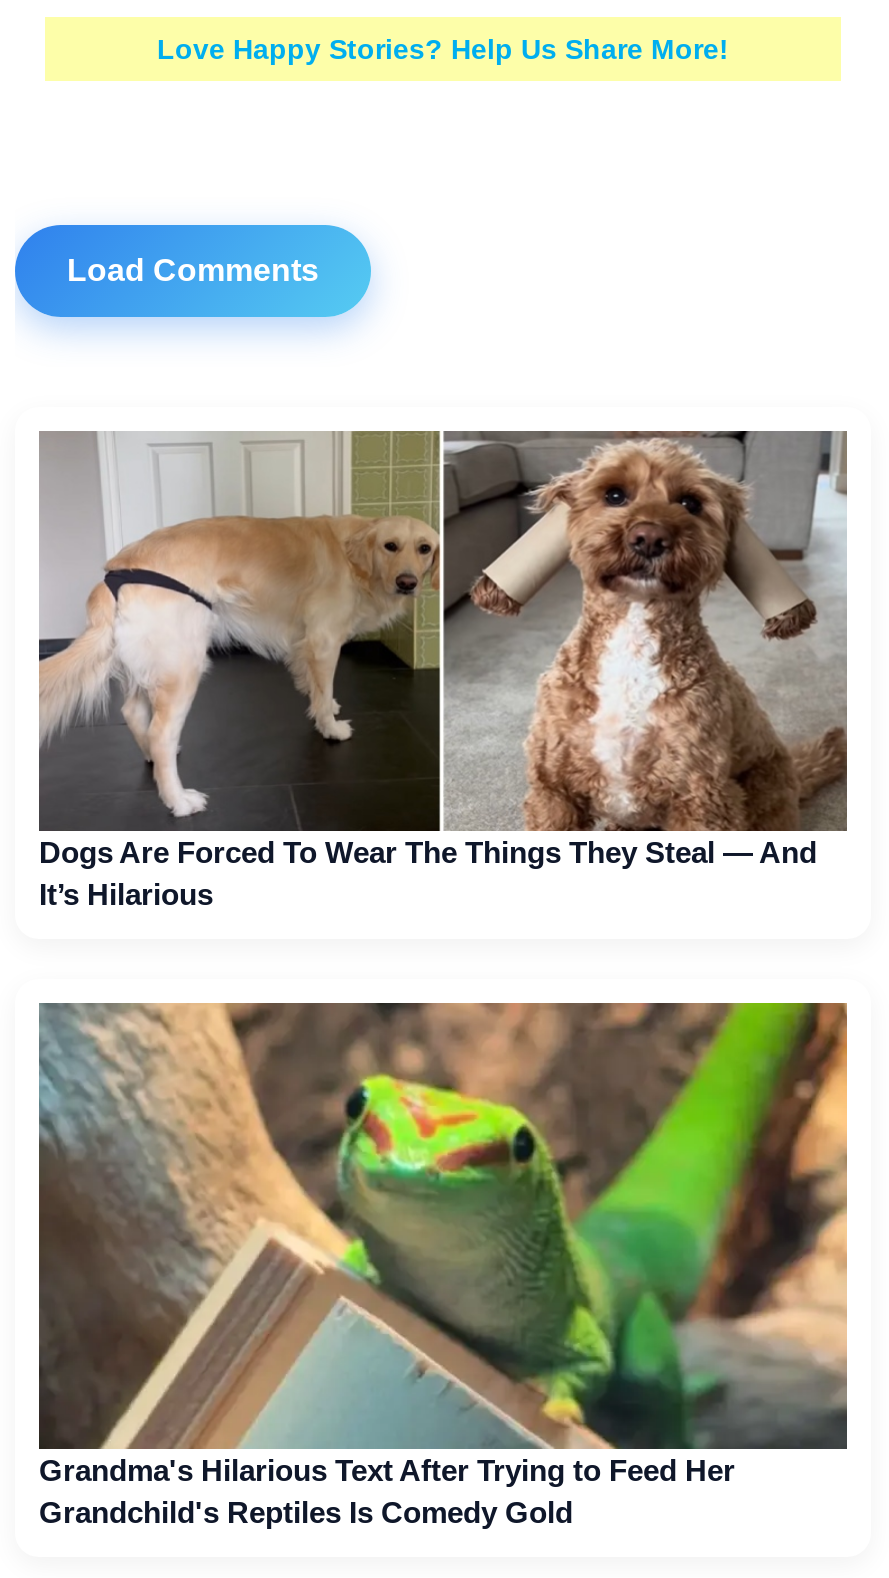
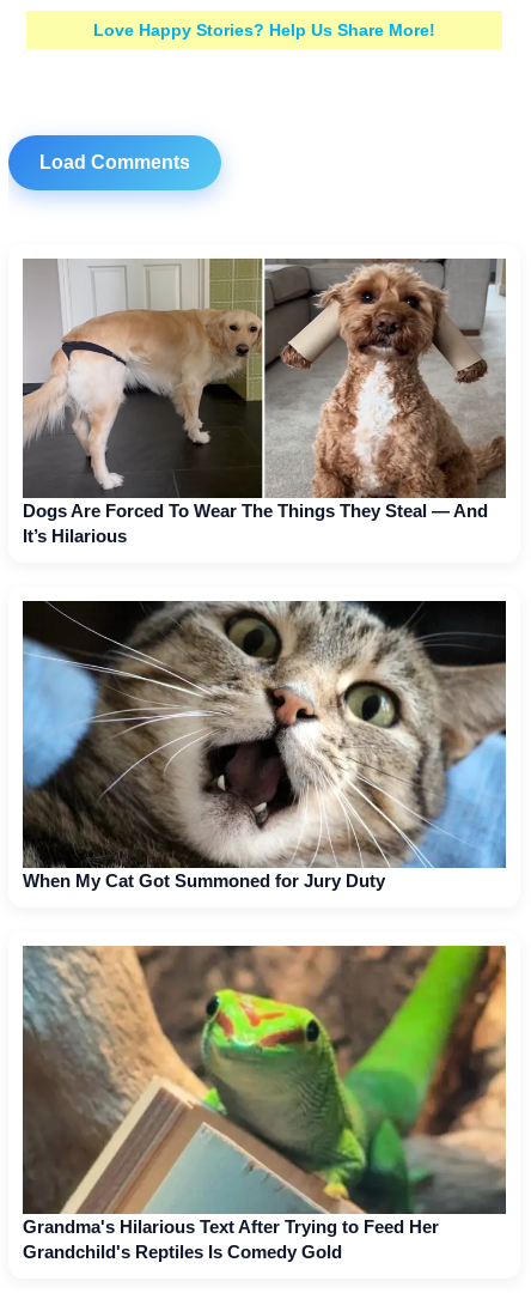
+ [image]
+ When My Cat Got Summoned for Jury Duty
